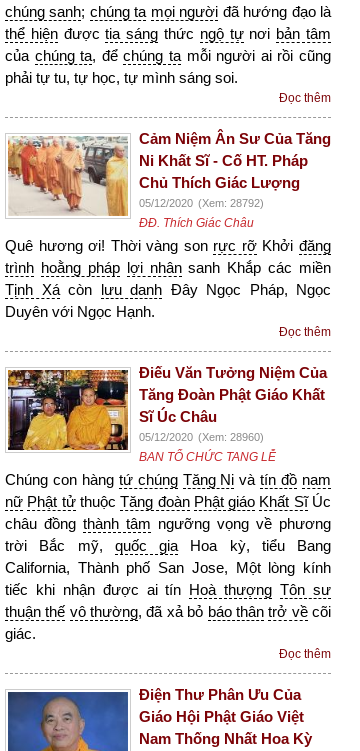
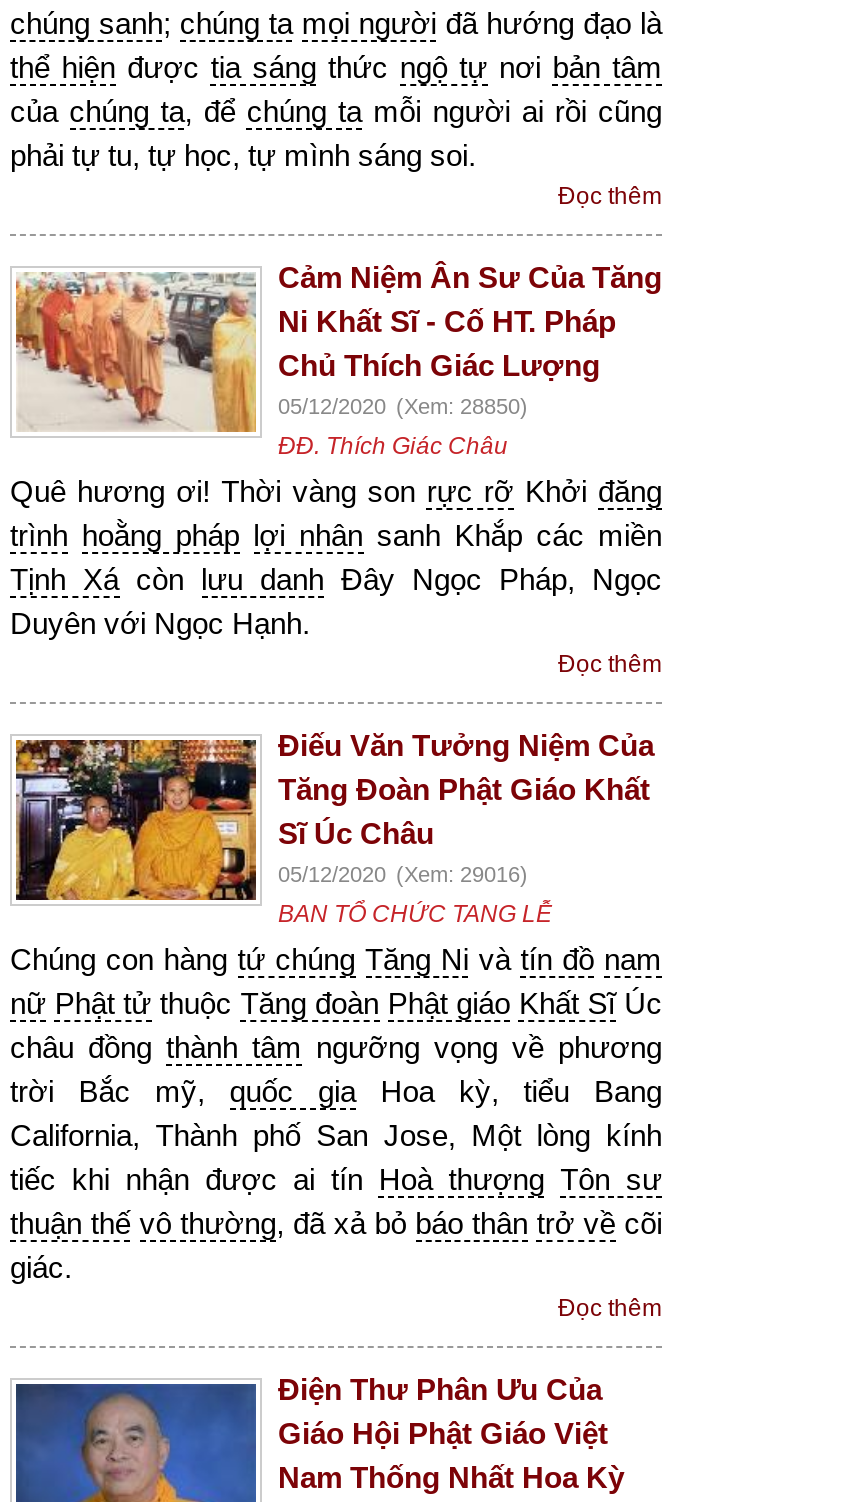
- 05/12/2020 (Xem: 28792)
+ 05/12/2020 (Xem: 28850)

- 05/12/2020 (Xem: 28960)
+ 05/12/2020 (Xem: 29016)
